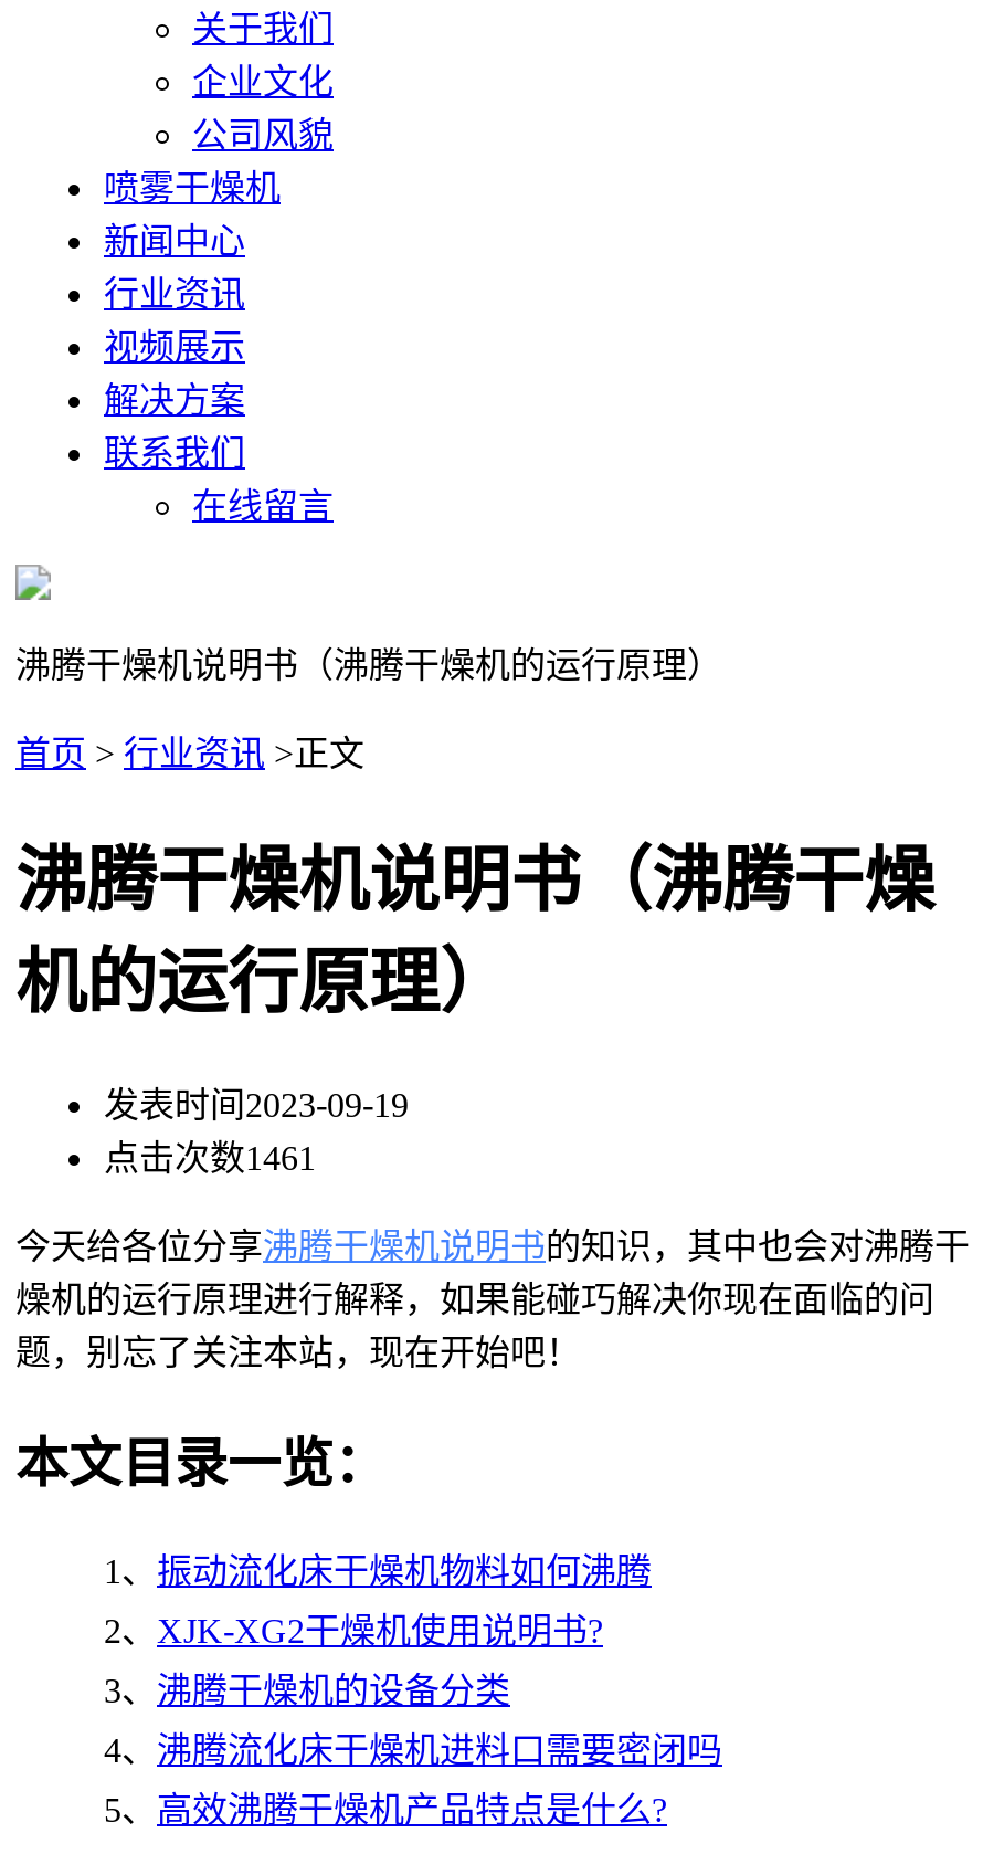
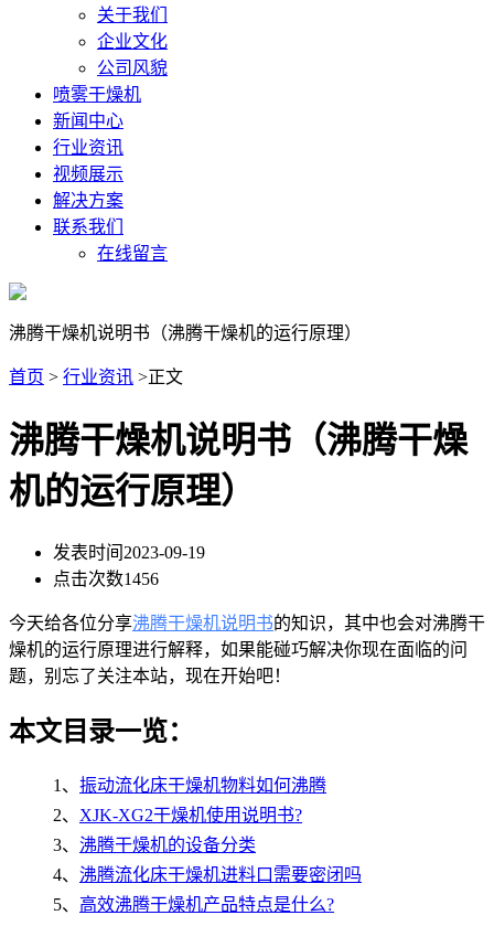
- 点击次数1461
+ 点击次数1456
